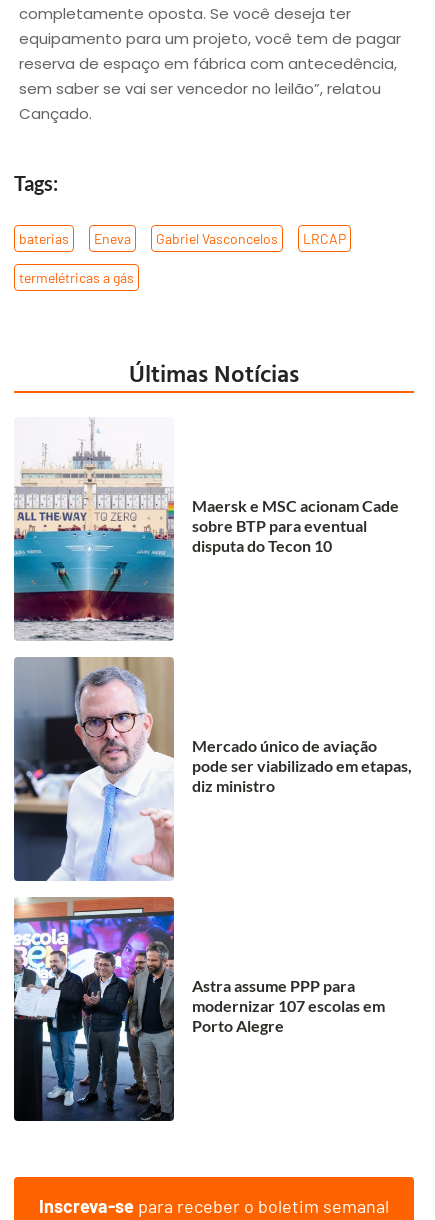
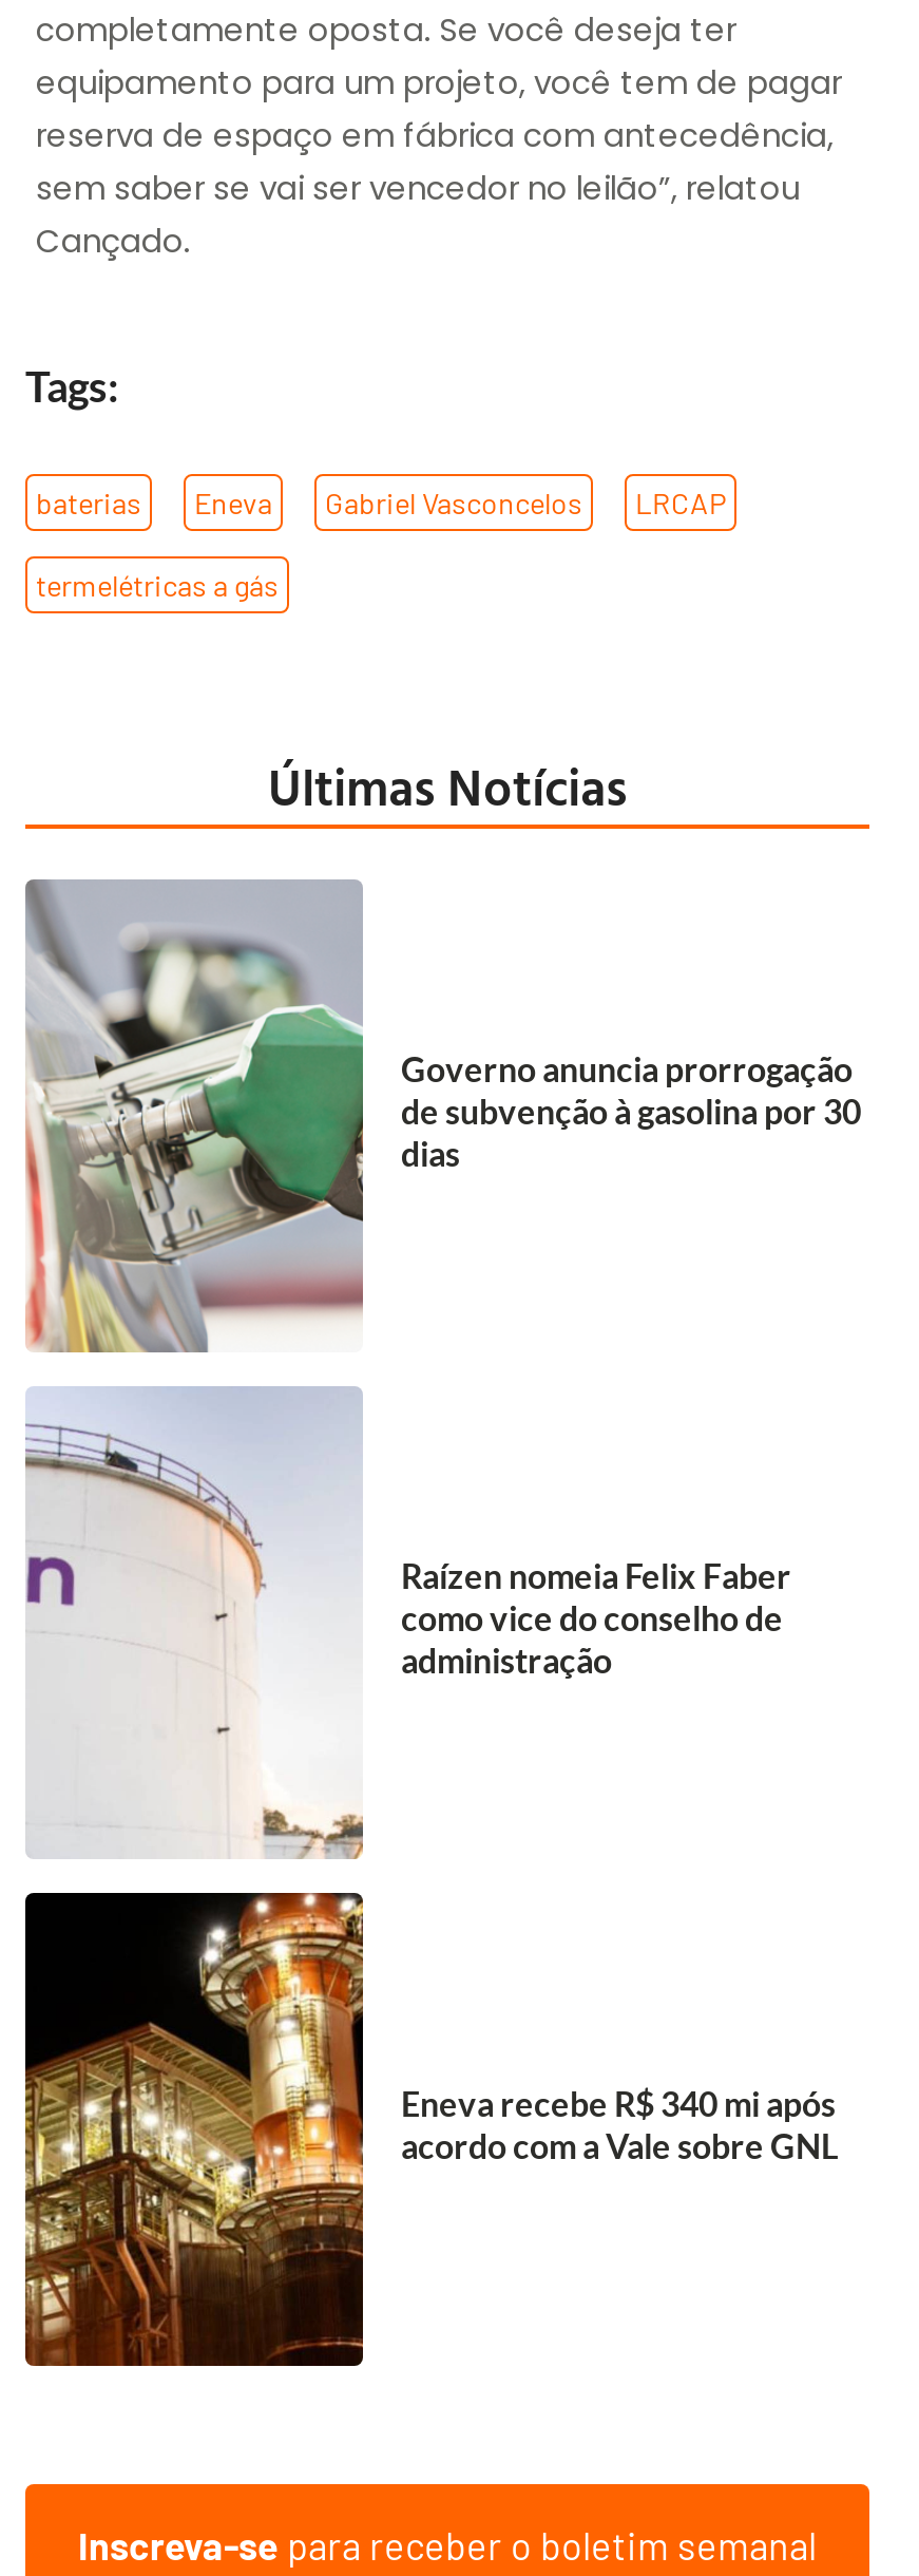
- [image]
- Maersk e MSC acionam Cade
- sobre BTP para eventual
- disputa do Tecon 10
+ [image]
+ Governo anuncia prorrogação
+ de subvenção à gasolina por 30
+ dias

- [image]
- Mercado único de aviação
- pode ser viabilizado em etapas,
- diz ministro
+ [image]
+ Raízen nomeia Felix Faber
+ como vice do conselho de
+ administração

- [image]
- Astra assume PPP para
- modernizar 107 escolas em
- Porto Alegre
+ [image]
+ Eneva recebe R$ 340 mi após
+ acordo com a Vale sobre GNL
